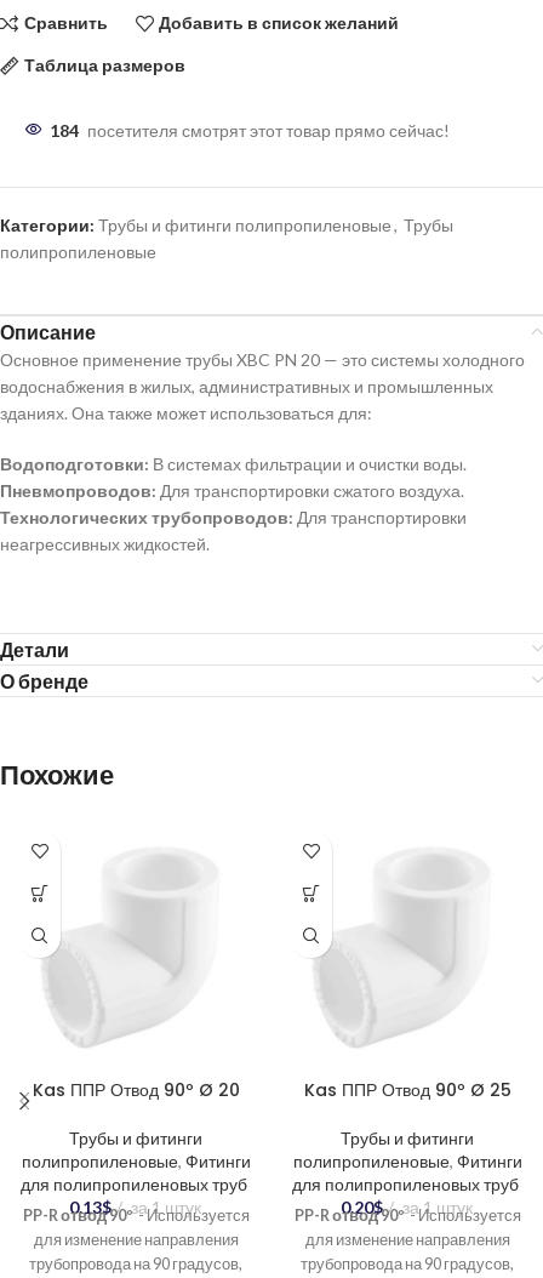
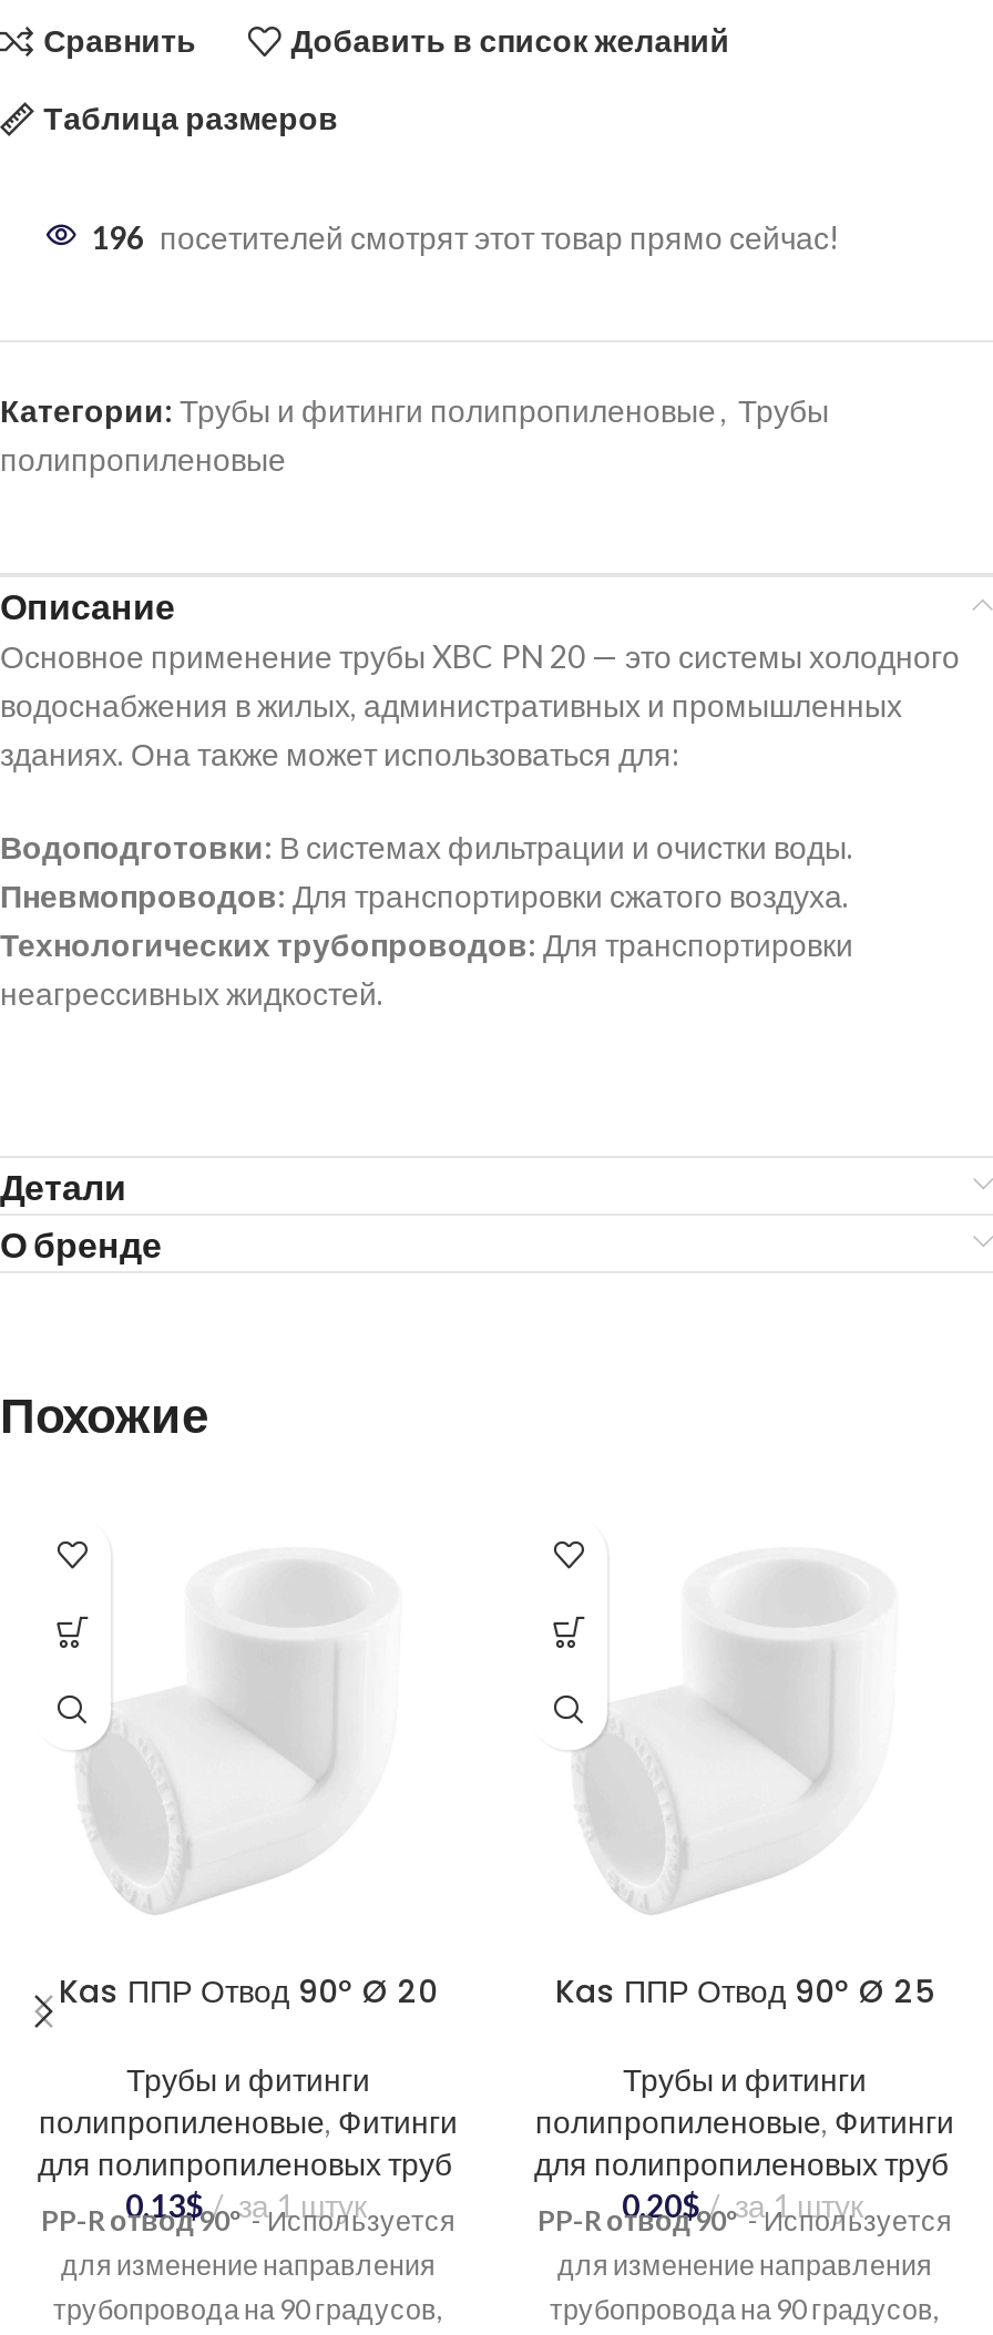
- 184 посетителя смотрят этот товар прямо сейчас!
+ 196 посетителей смотрят этот товар прямо сейчас!
